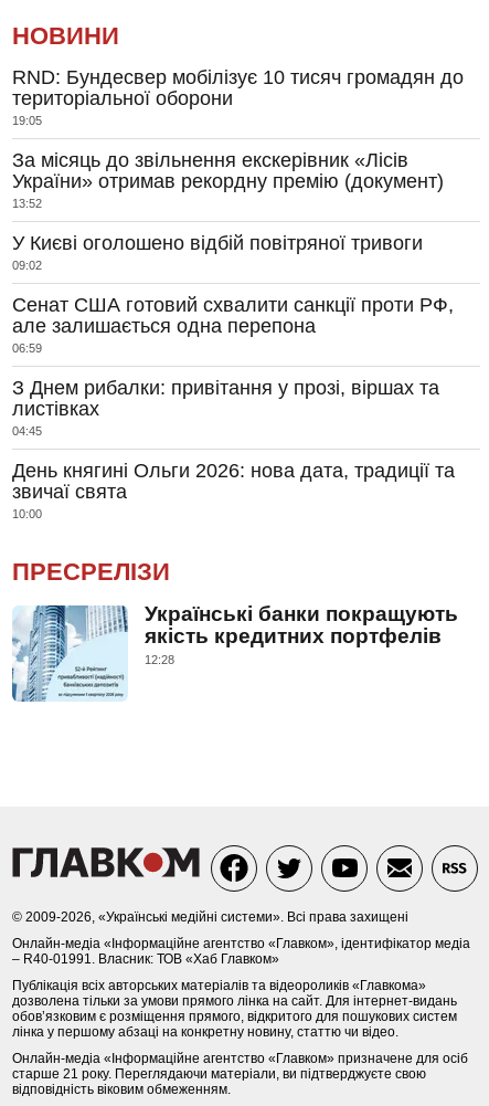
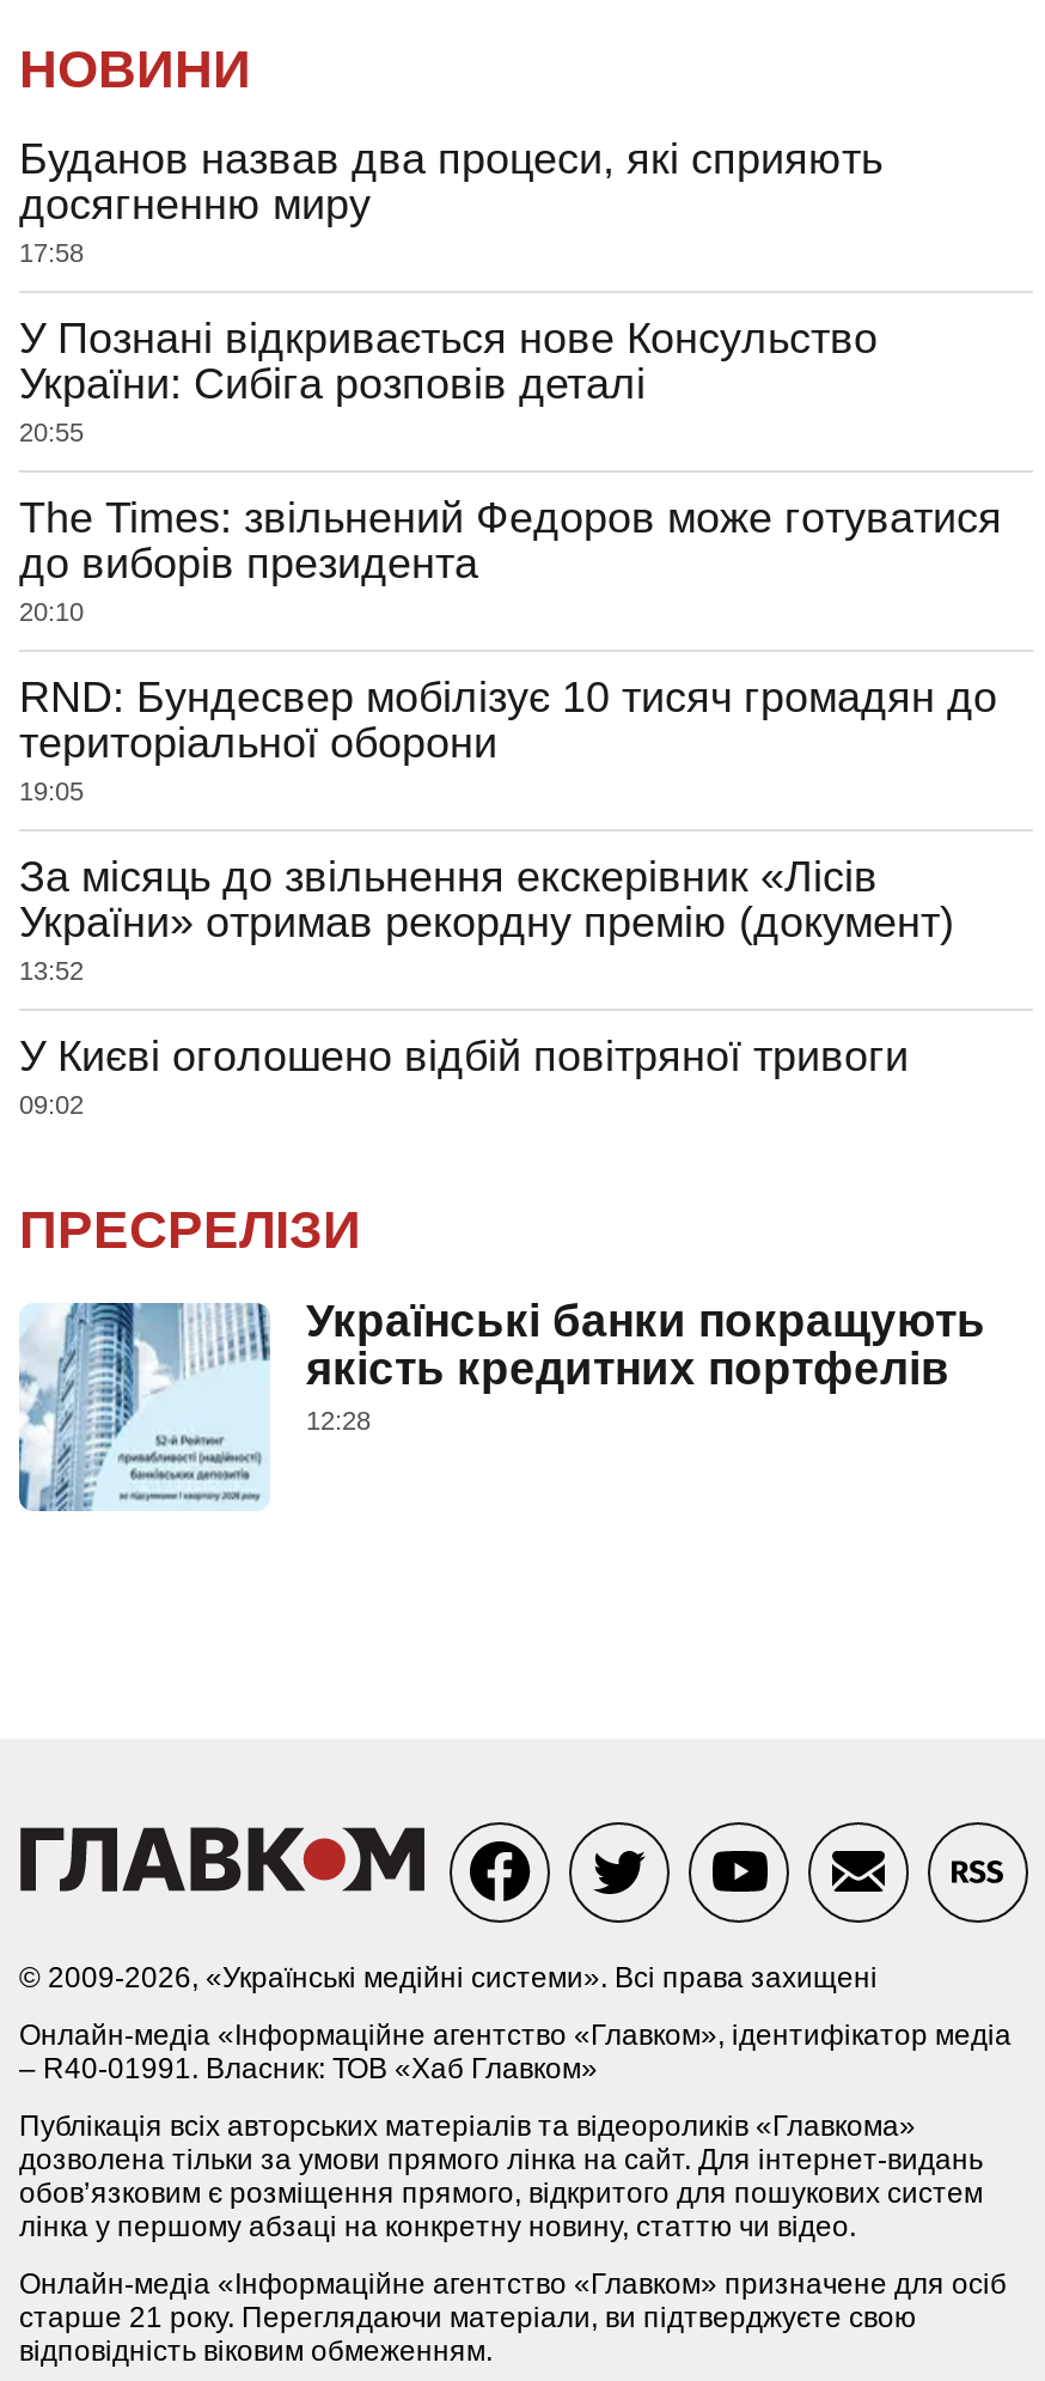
+ Буданов назвав два процеси, які сприяють
+ досягненню миру
+ 17:58
+ У Познані відкривається нове Консульство
+ України: Сибіга розповів деталі
+ 20:55
+ The Times: звільнений Федоров може готуватися
+ до виборів президента
+ 20:10

moved down: RND: Бундесвер мобілізує 10 тисяч громадян до | територіальної оборони | 19:05 | За місяць до звільнення екскерівник «Лісів | України» отримав рекордну премію (документ) | 13:52 | У Києві оголошено відбій повітряної тривоги | 09:02

- Сенат США готовий схвалити санкції проти РФ,
- але залишається одна перепона
- 06:59
- З Днем рибалки: привітання у прозі, віршах та
- листівках
- 04:45
- День княгині Ольги 2026: нова дата, традиції та
- звичаї свята
- 10:00
